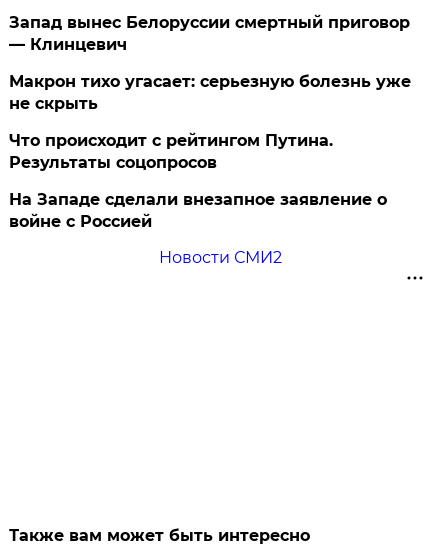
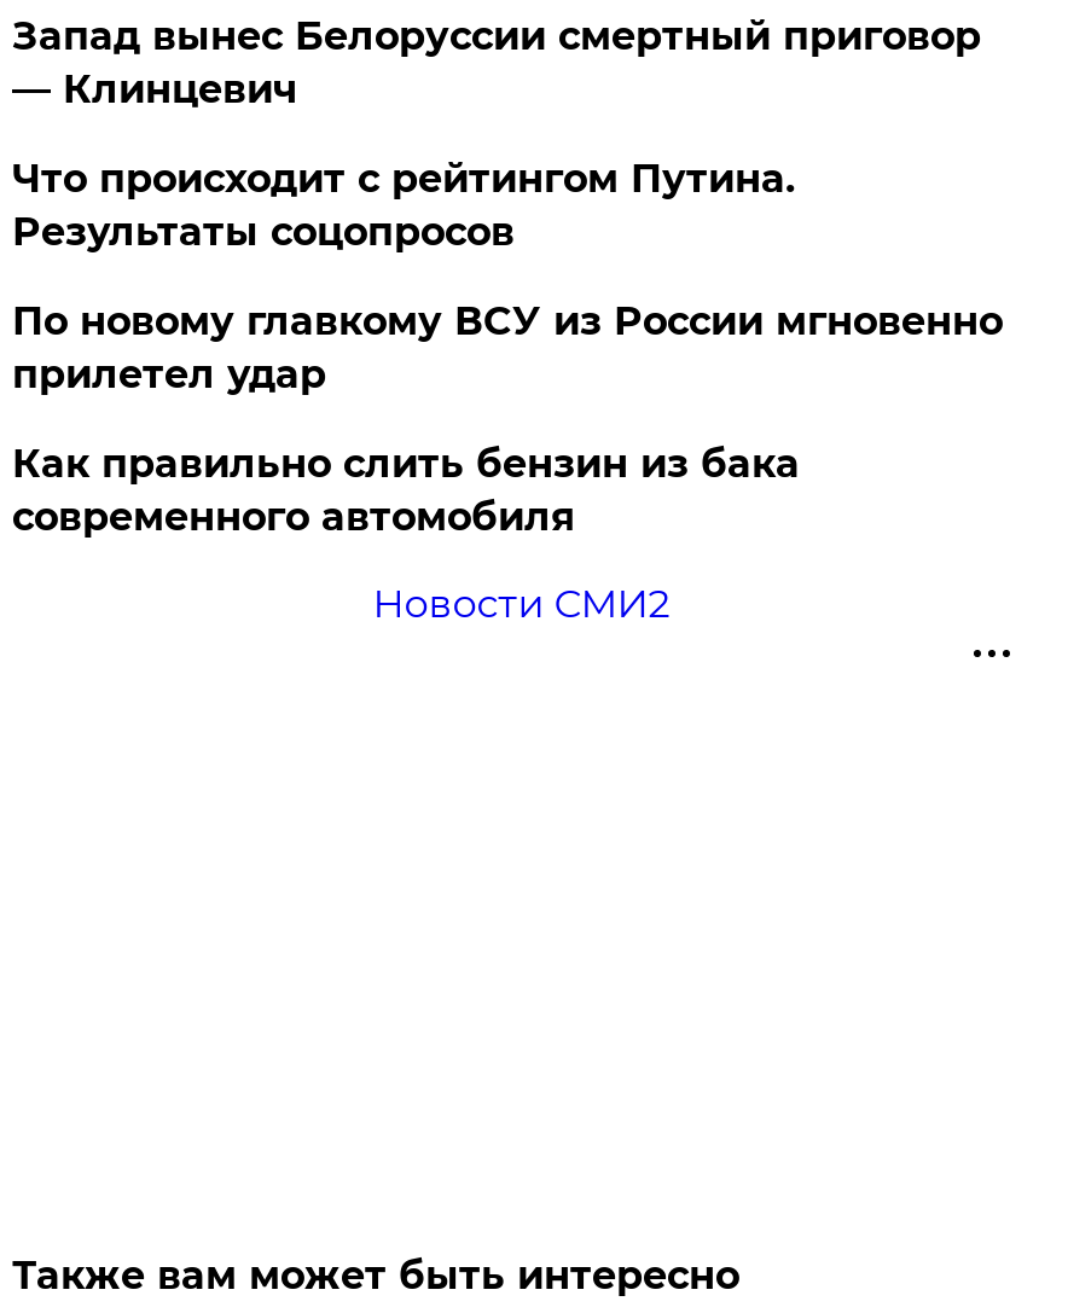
- Макрон тихо угасает: серьезную болезнь уже
- не скрыть

moved up: Что происходит с рейтингом Путина. | Результаты соцопросов

- На Западе сделали внезапное заявление о
- войне с Россией
+ По новому главкому ВСУ из России мгновенно
+ прилетел удар
+ Как правильно слить бензин из бака
+ современного автомобиля
